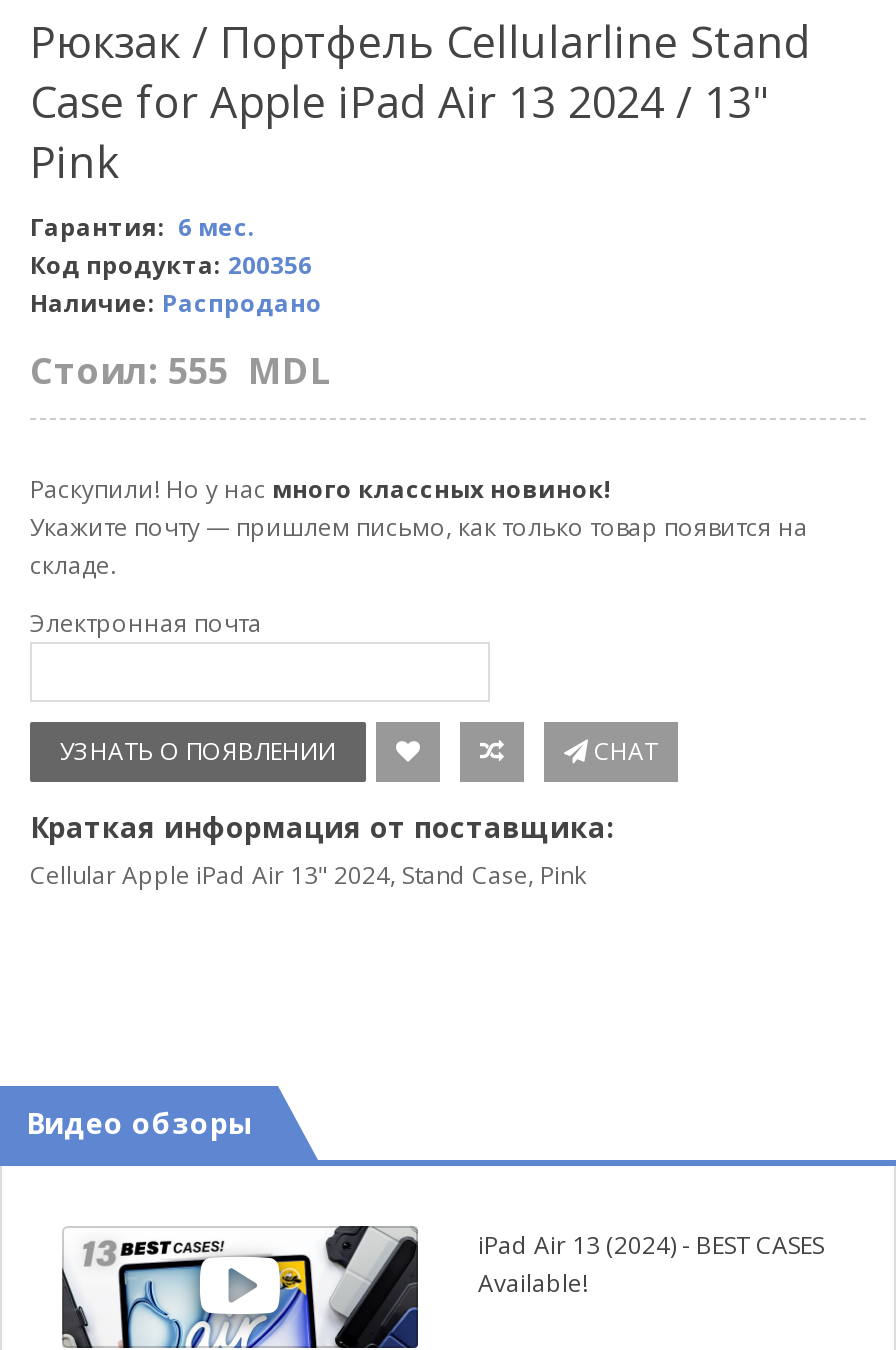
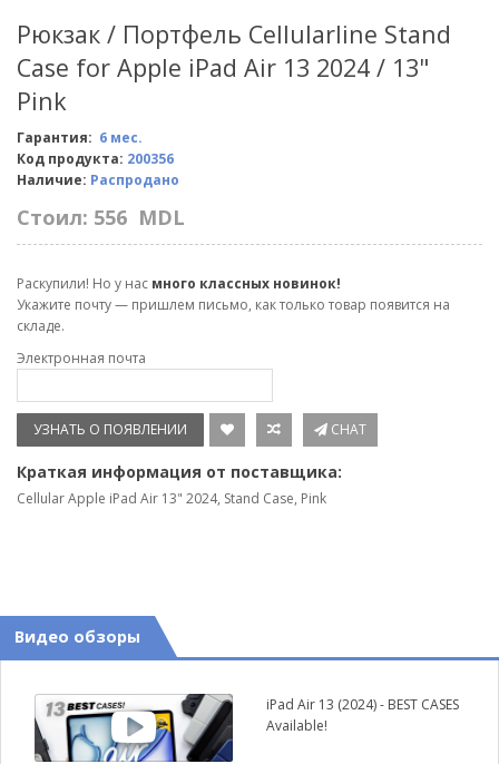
- Стоил: 555 MDL
+ Стоил: 556 MDL
